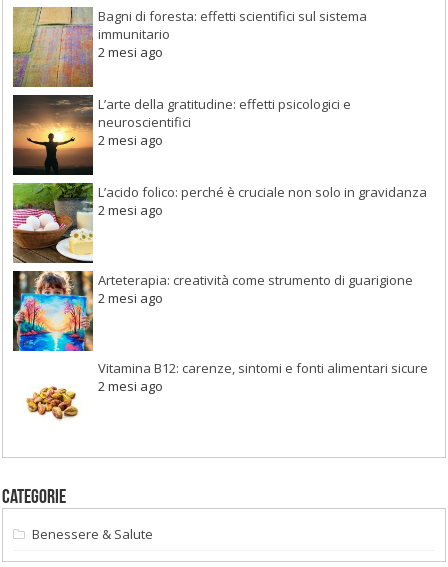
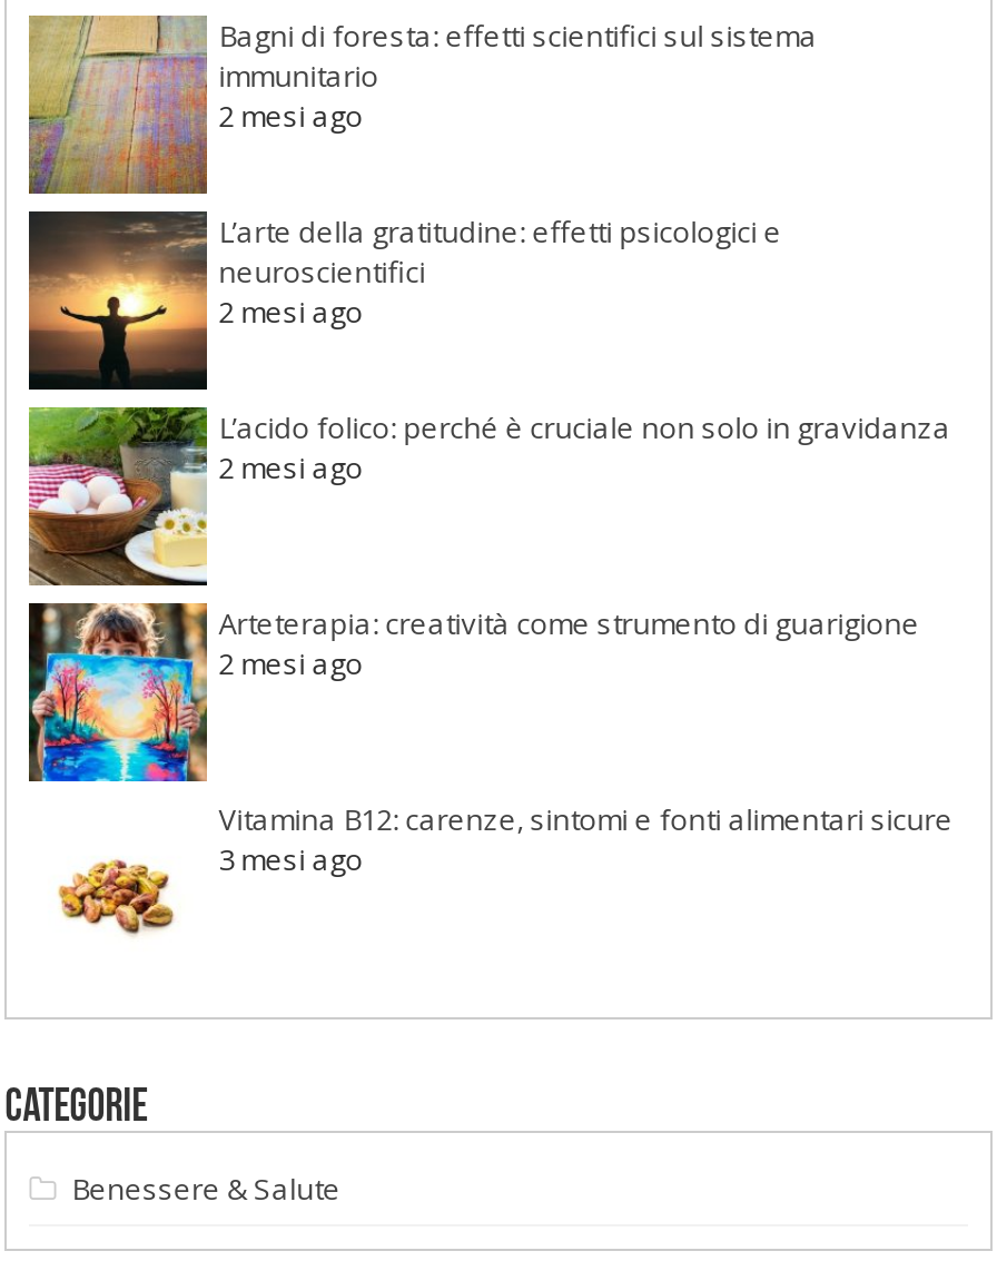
- 2 mesi ago
+ 3 mesi ago
